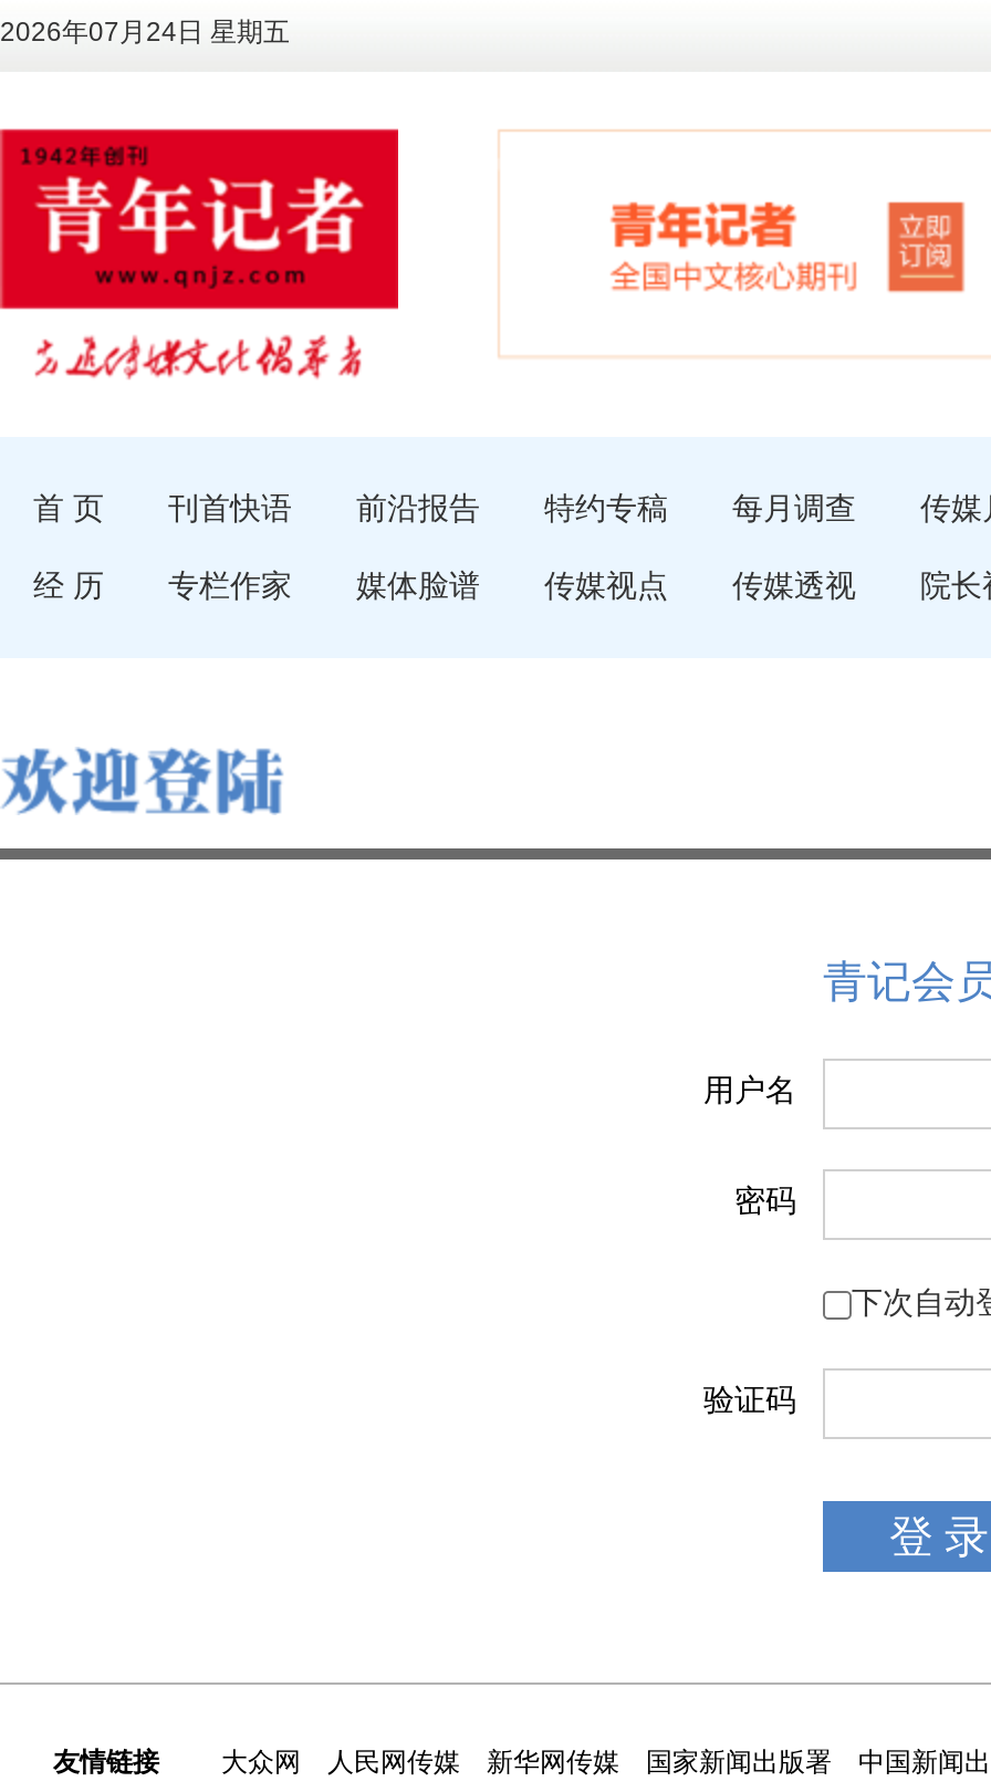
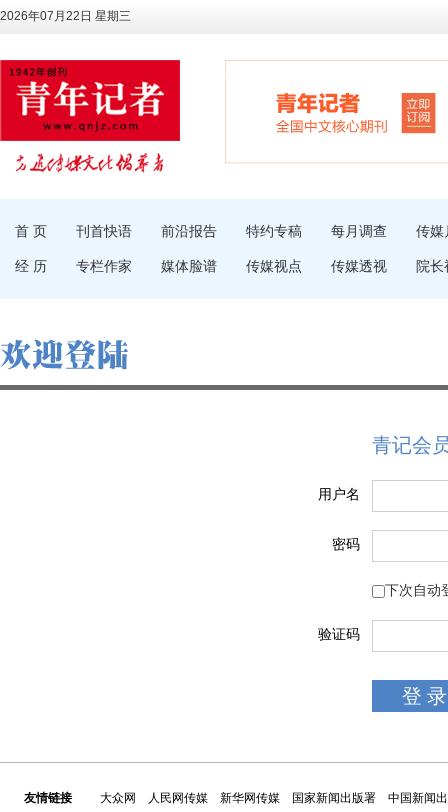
- 2026年07月24日 星期五
+ 2026年07月22日 星期三
